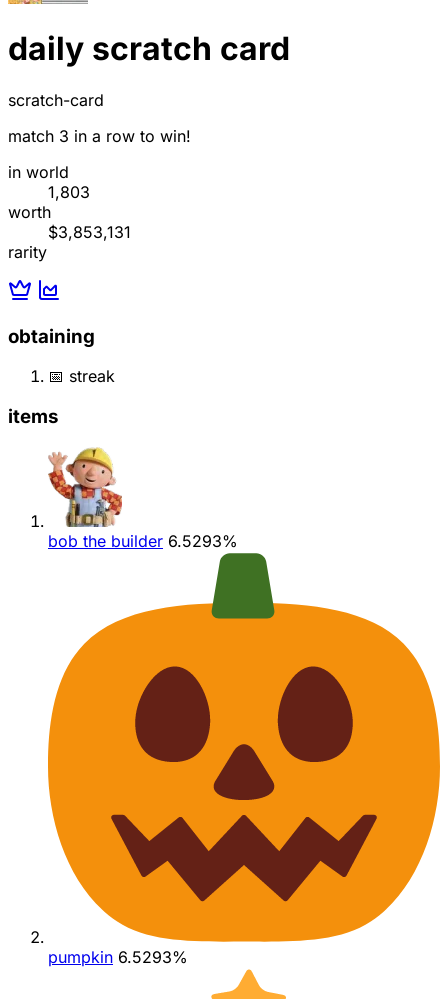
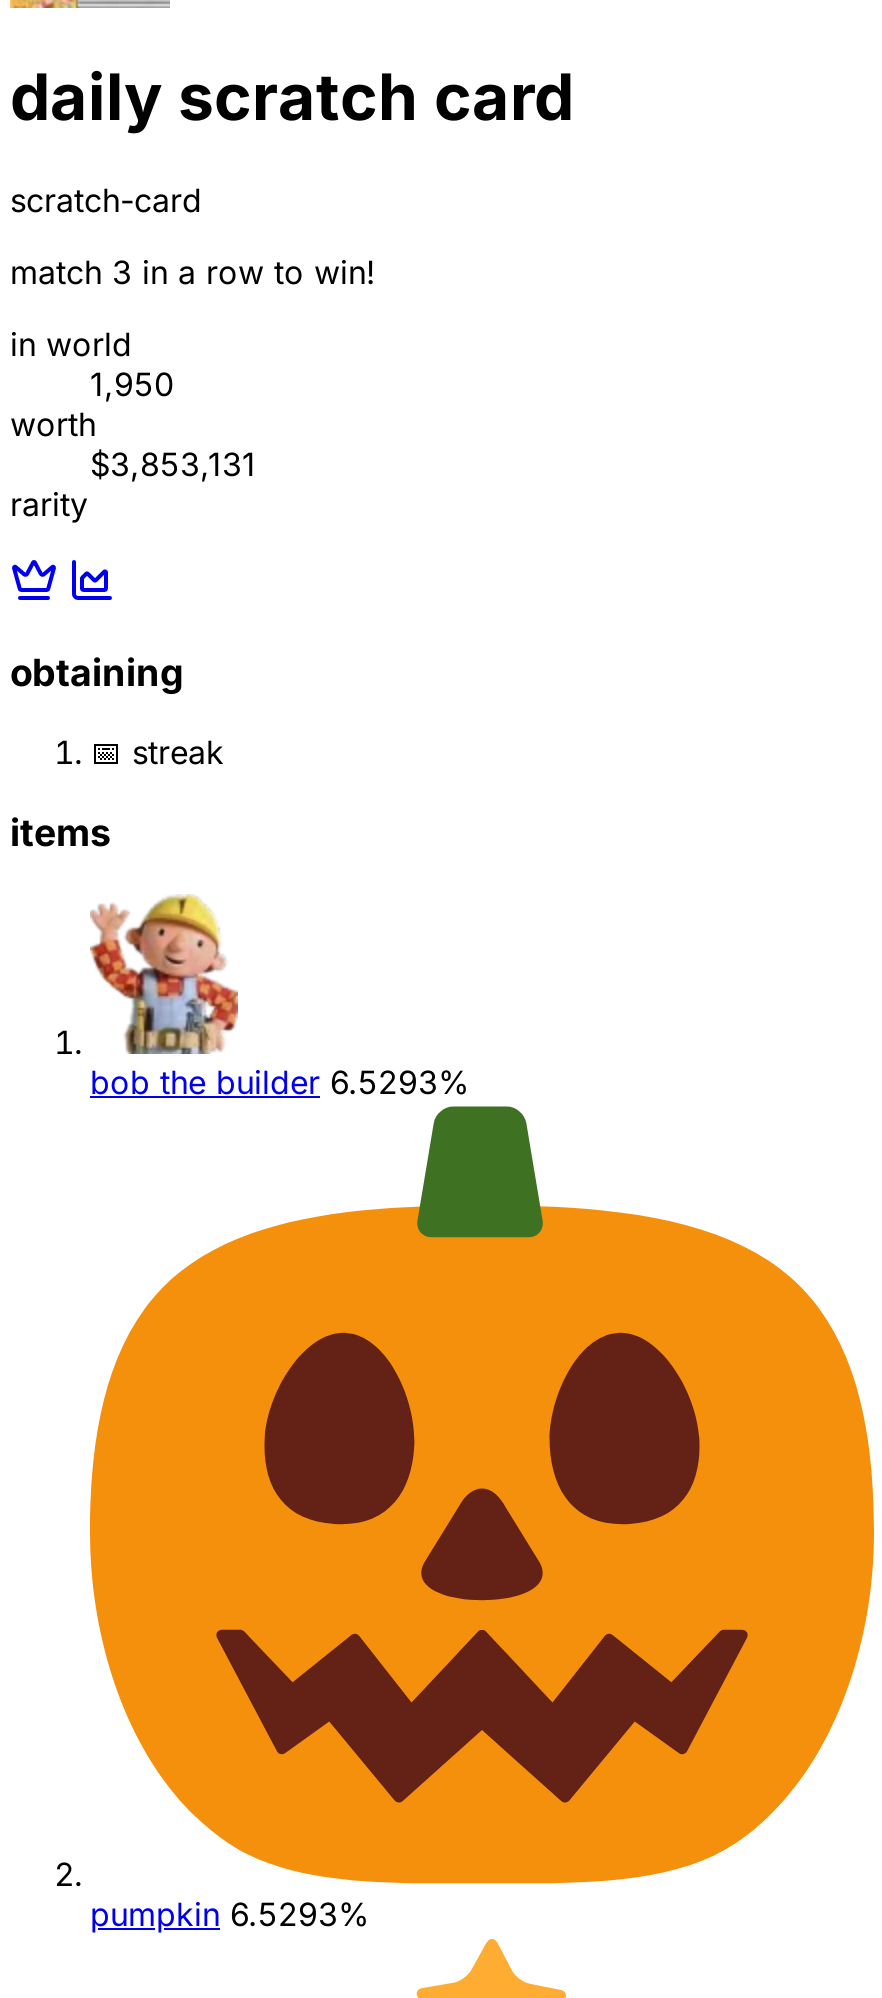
- 1,803
+ 1,950
